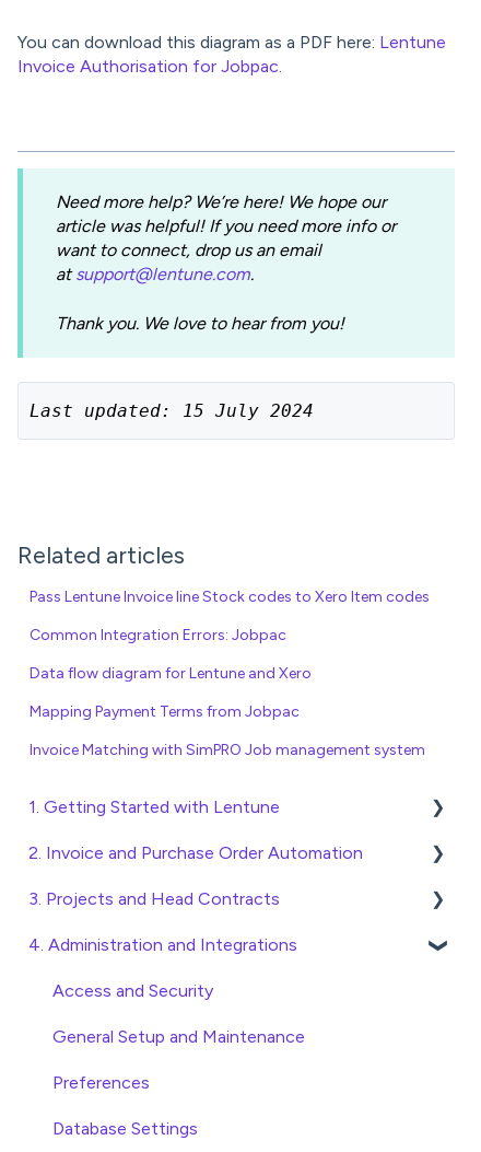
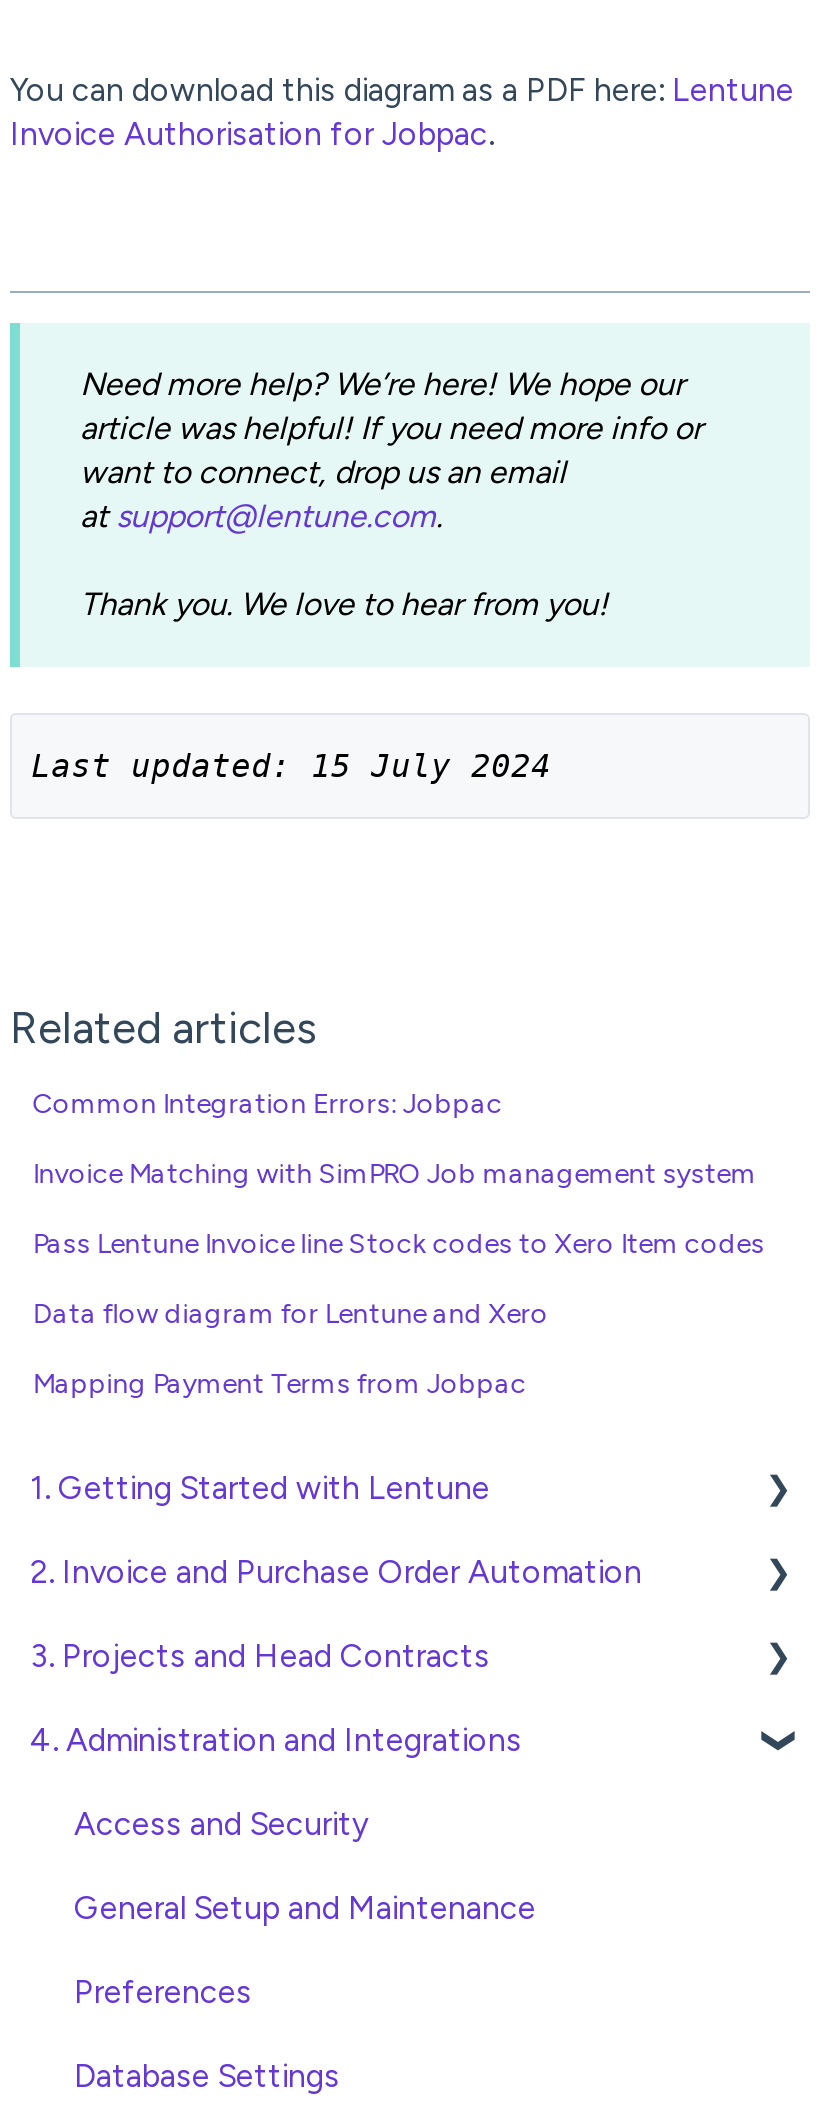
moved down: Pass Lentune Invoice line Stock codes to Xero Item codes

moved up: Common Integration Errors: Jobpac

moved down: Data flow diagram for Lentune and Xero | Mapping Payment Terms from Jobpac

moved up: Invoice Matching with SimPRO Job management system
